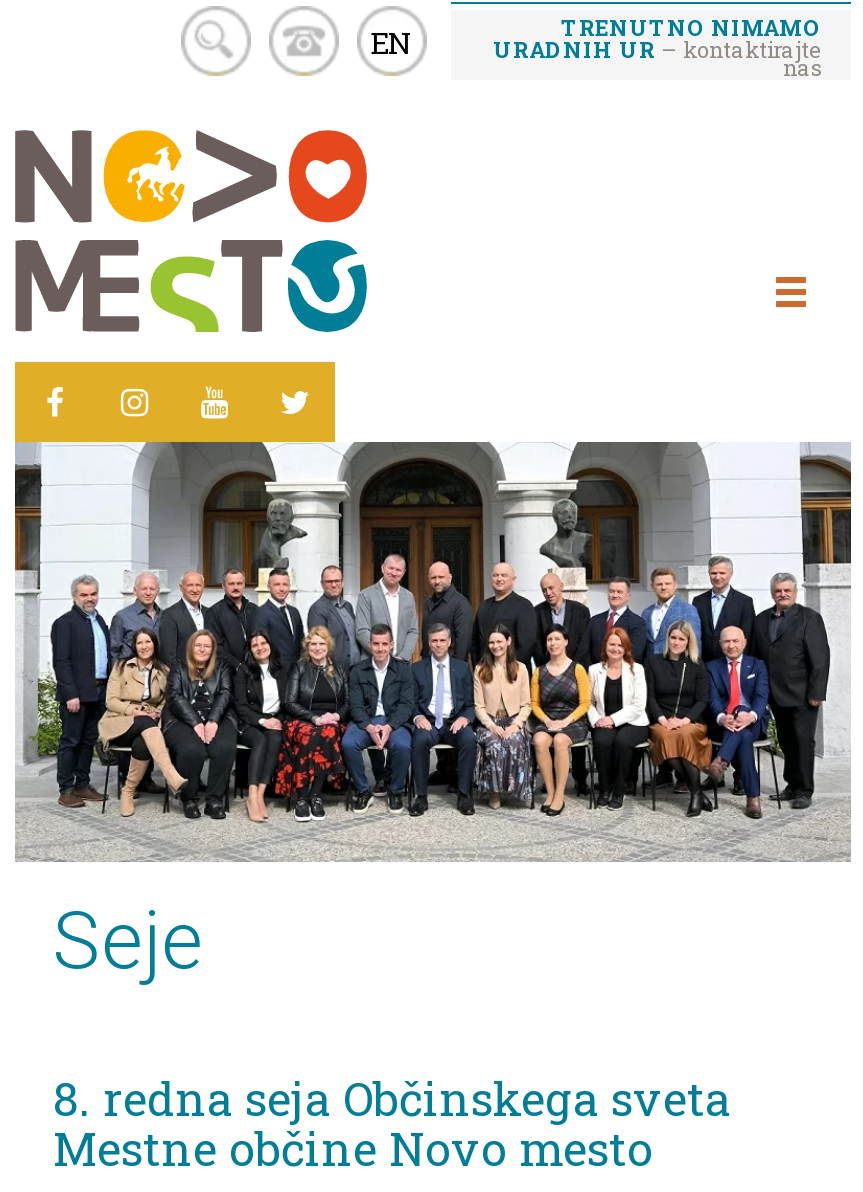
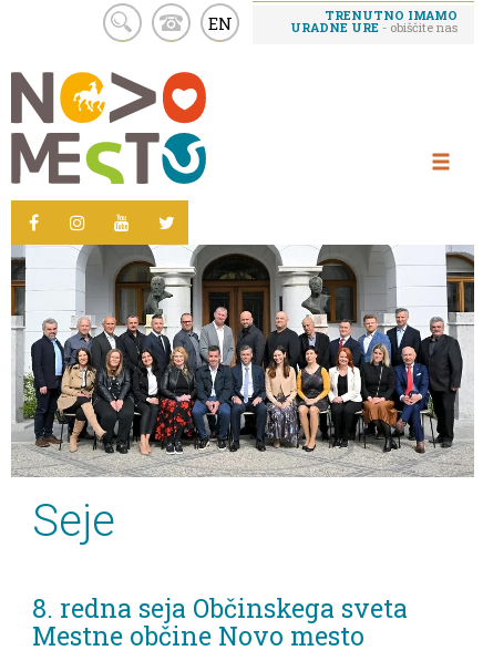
- TRENUTNO NIMAMO
- URADNIH UR– kontaktirajte
- nas
+ TRENUTNO IMAMO
+ URADNE URE - obiščite nas
